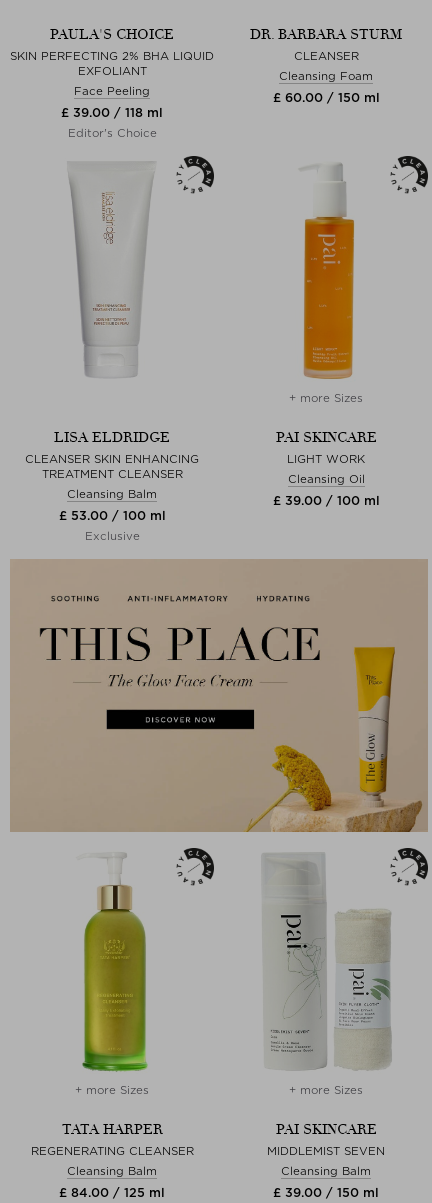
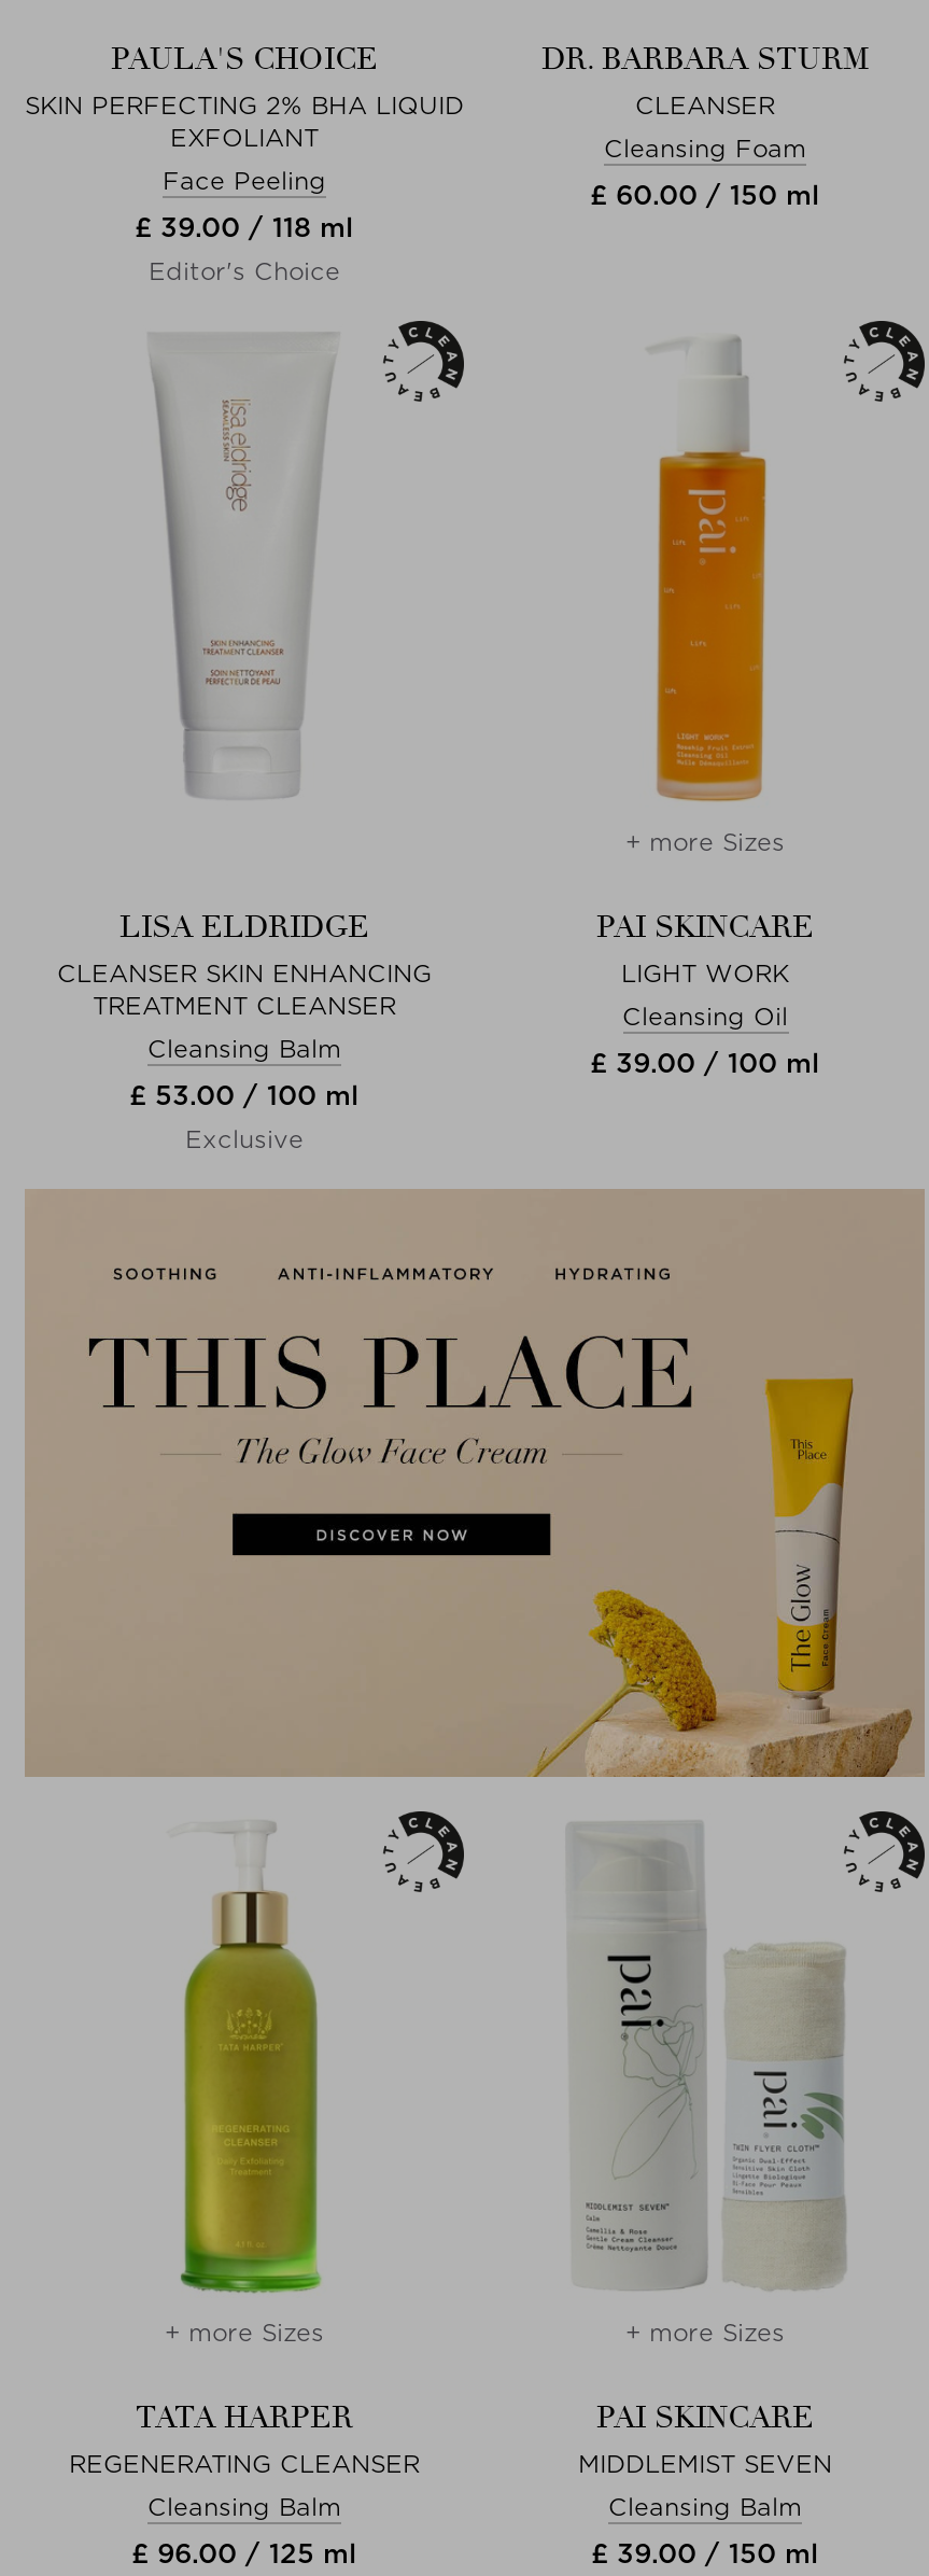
- £ 84.00 / 125 ml
+ £ 96.00 / 125 ml
